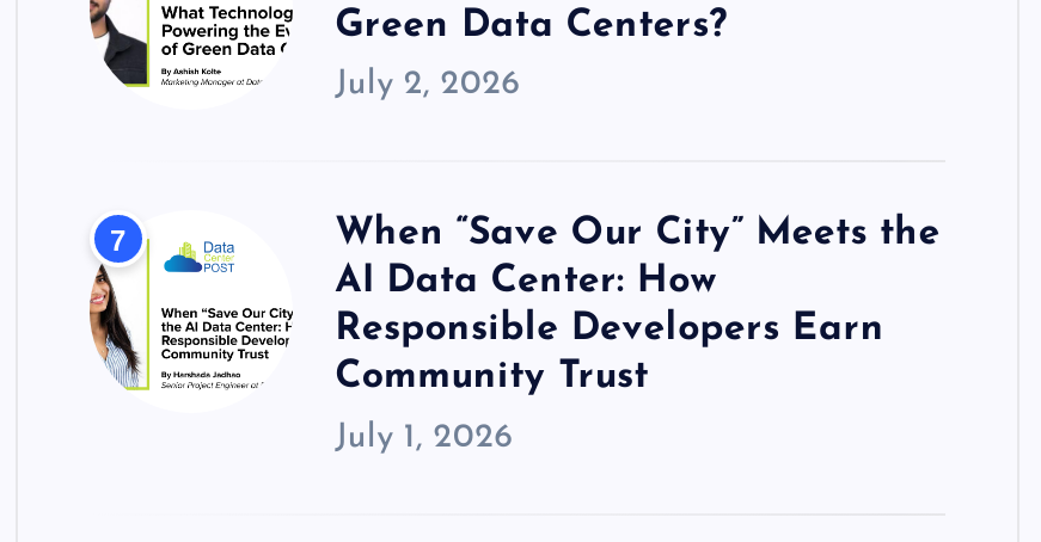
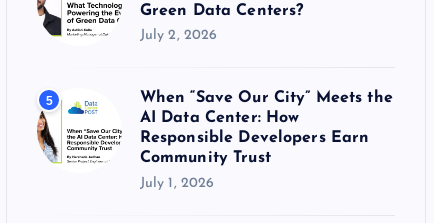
- 7
+ 5
